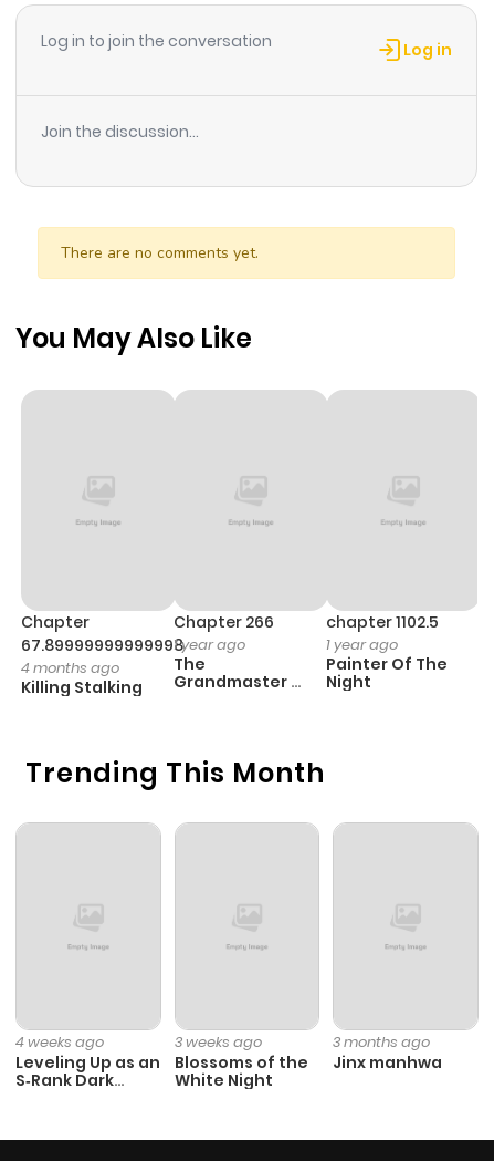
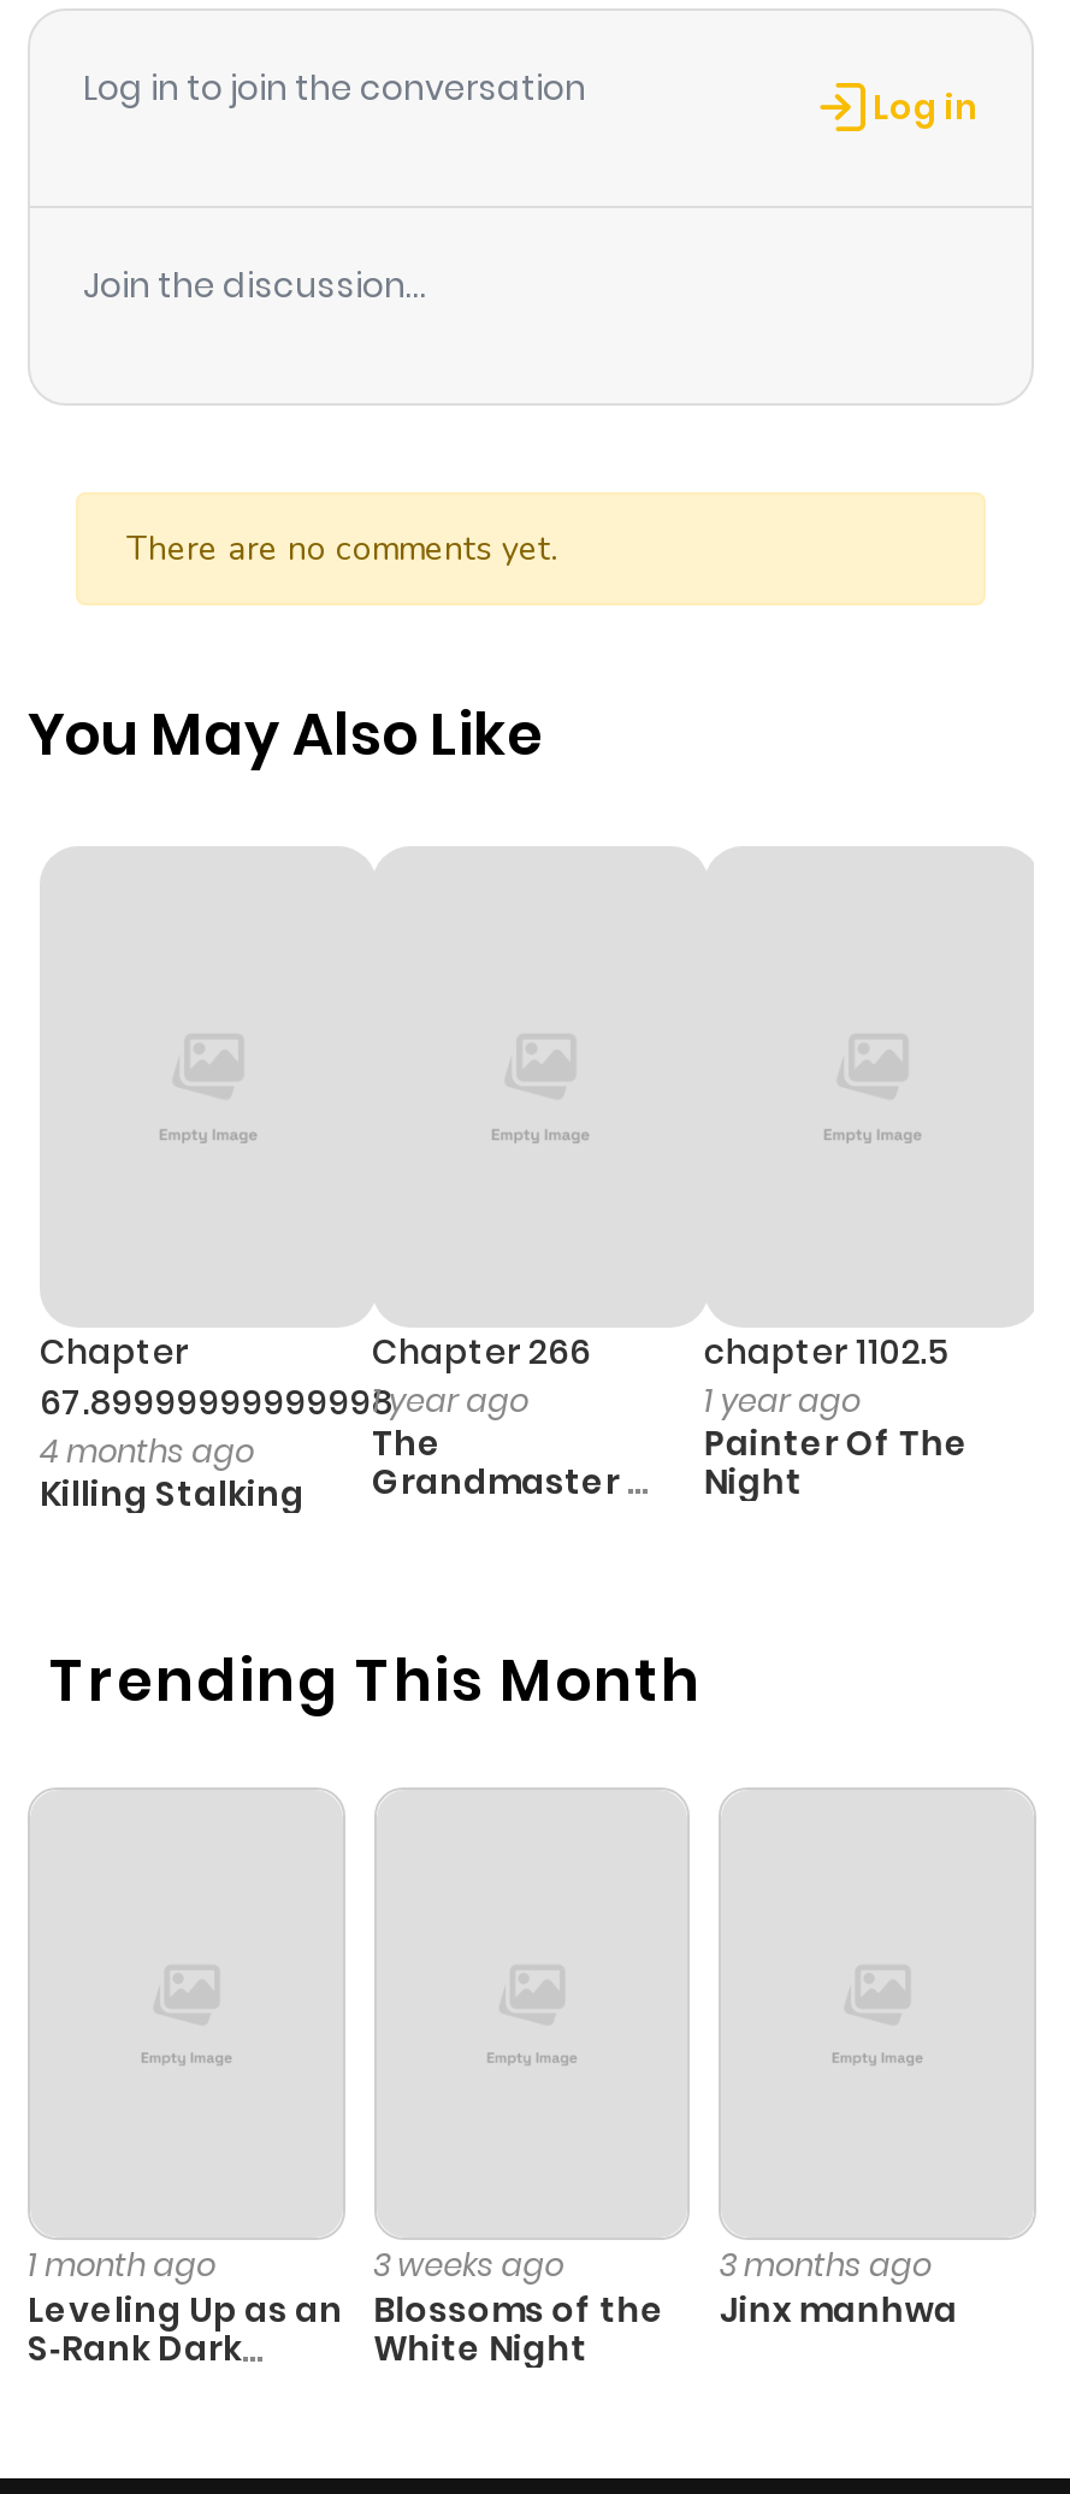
- 4 weeks ago
+ 1 month ago
